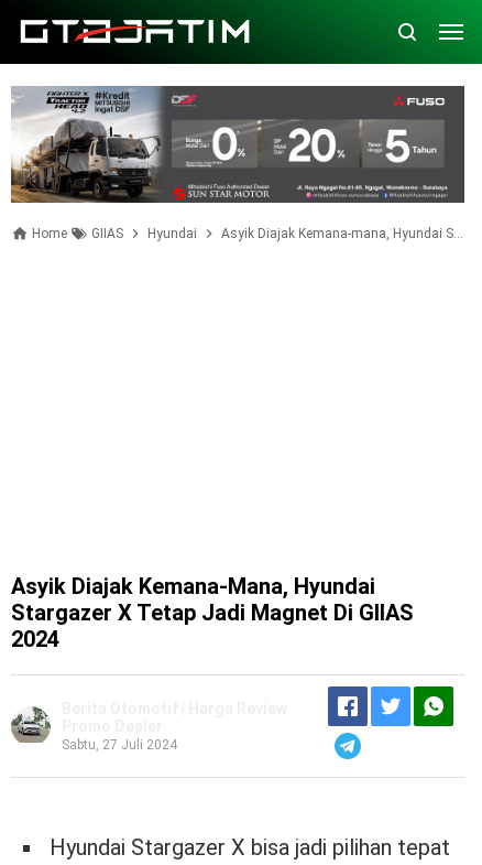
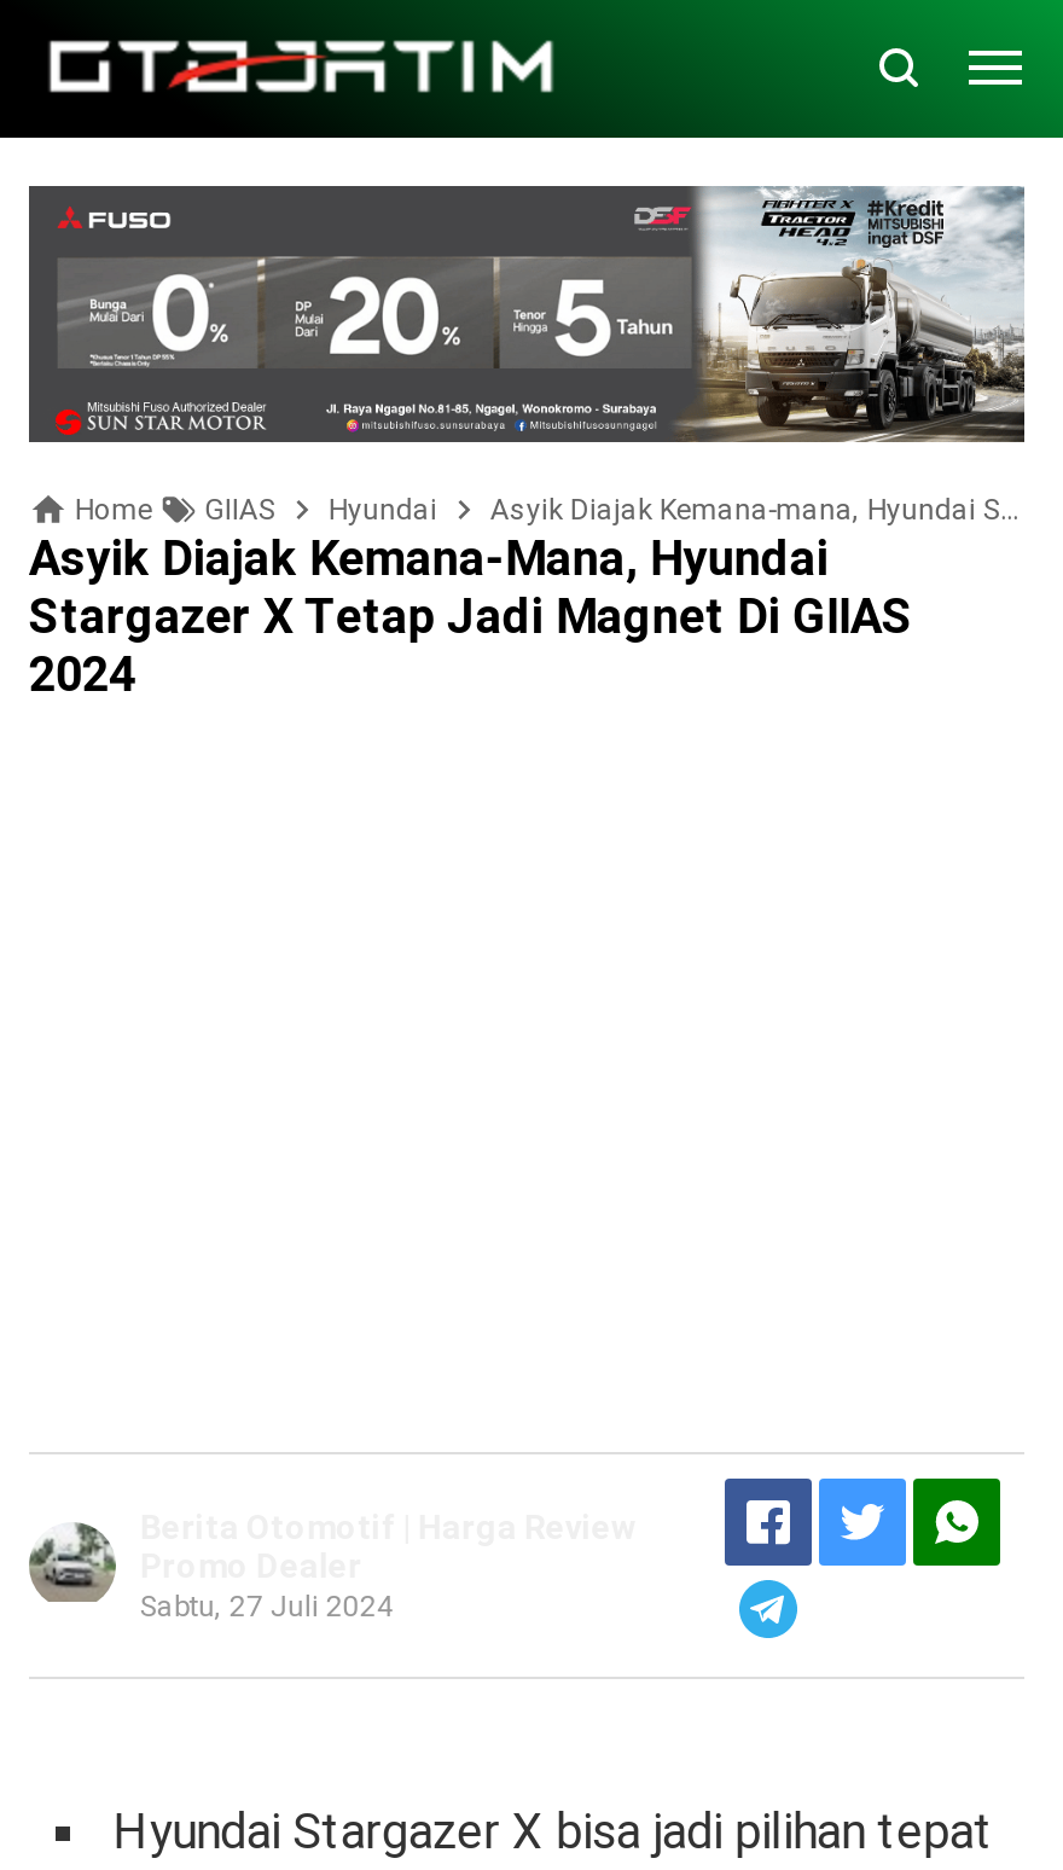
- [image]
+ [image]

moved up: Asyik Diajak Kemana-Mana, Hyundai | Stargazer X Tetap Jadi Magnet Di GIIAS | 2024
